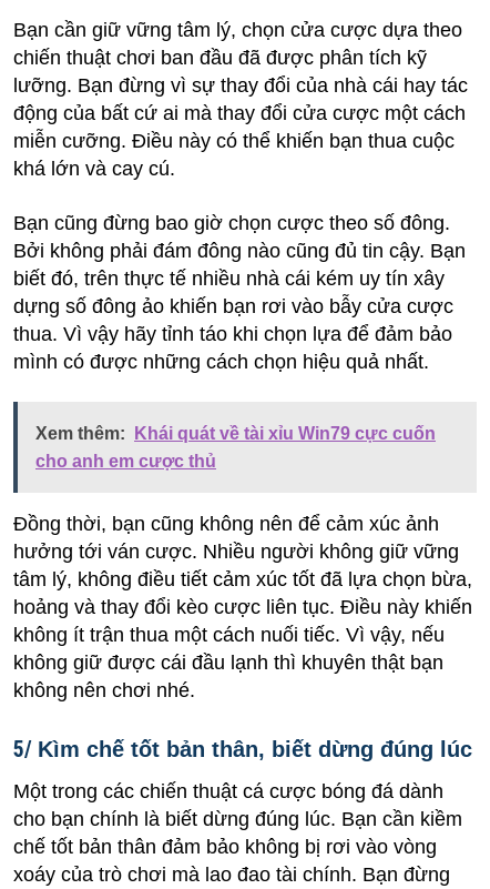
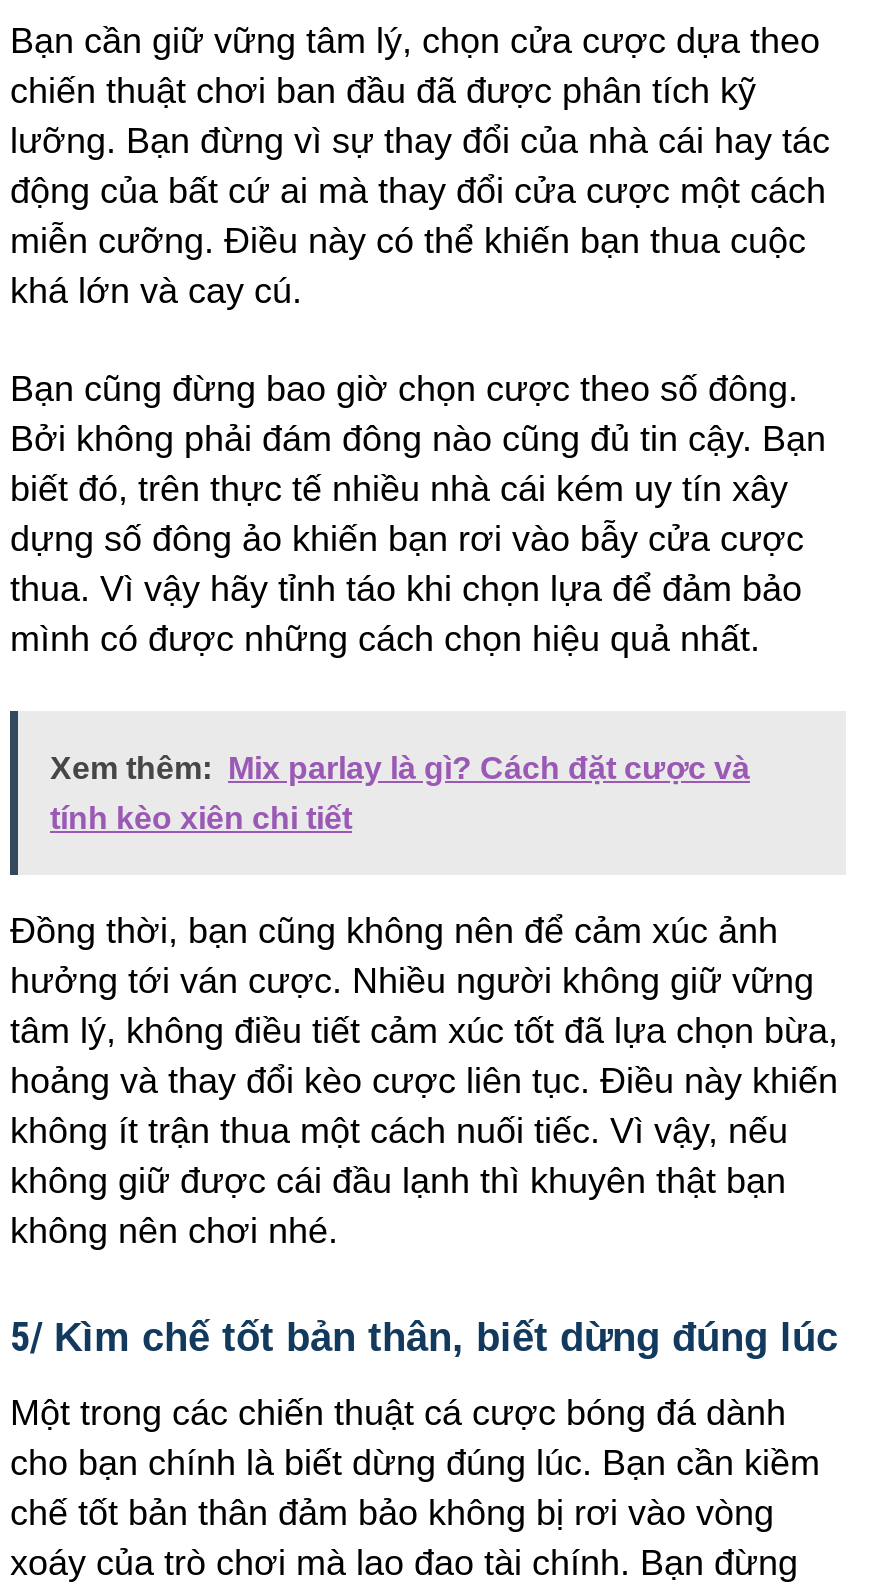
- Xem thêm: Khái quát về tài xỉu Win79 cực cuốn
+ Xem thêm: Mix parlay là gì? Cách đặt cược và

- cho anh em cược thủ
+ tính kèo xiên chi tiết
